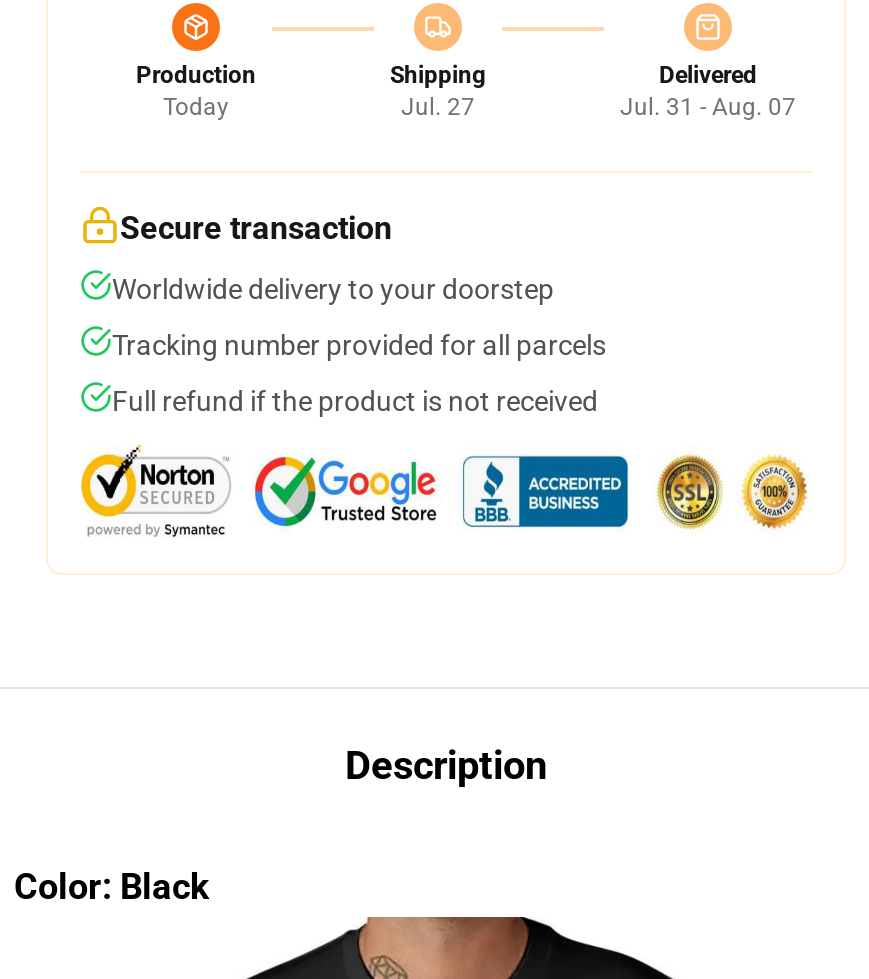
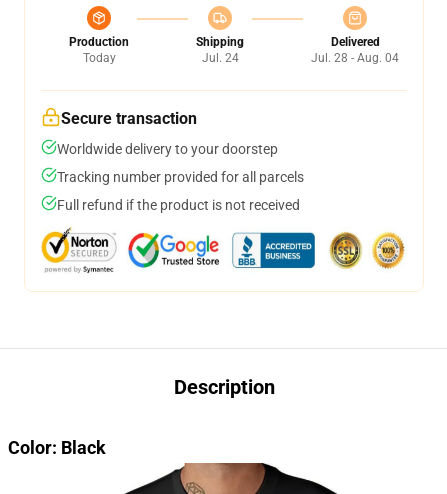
- Jul. 27
+ Jul. 24

- Jul. 31 - Aug. 07
+ Jul. 28 - Aug. 04
